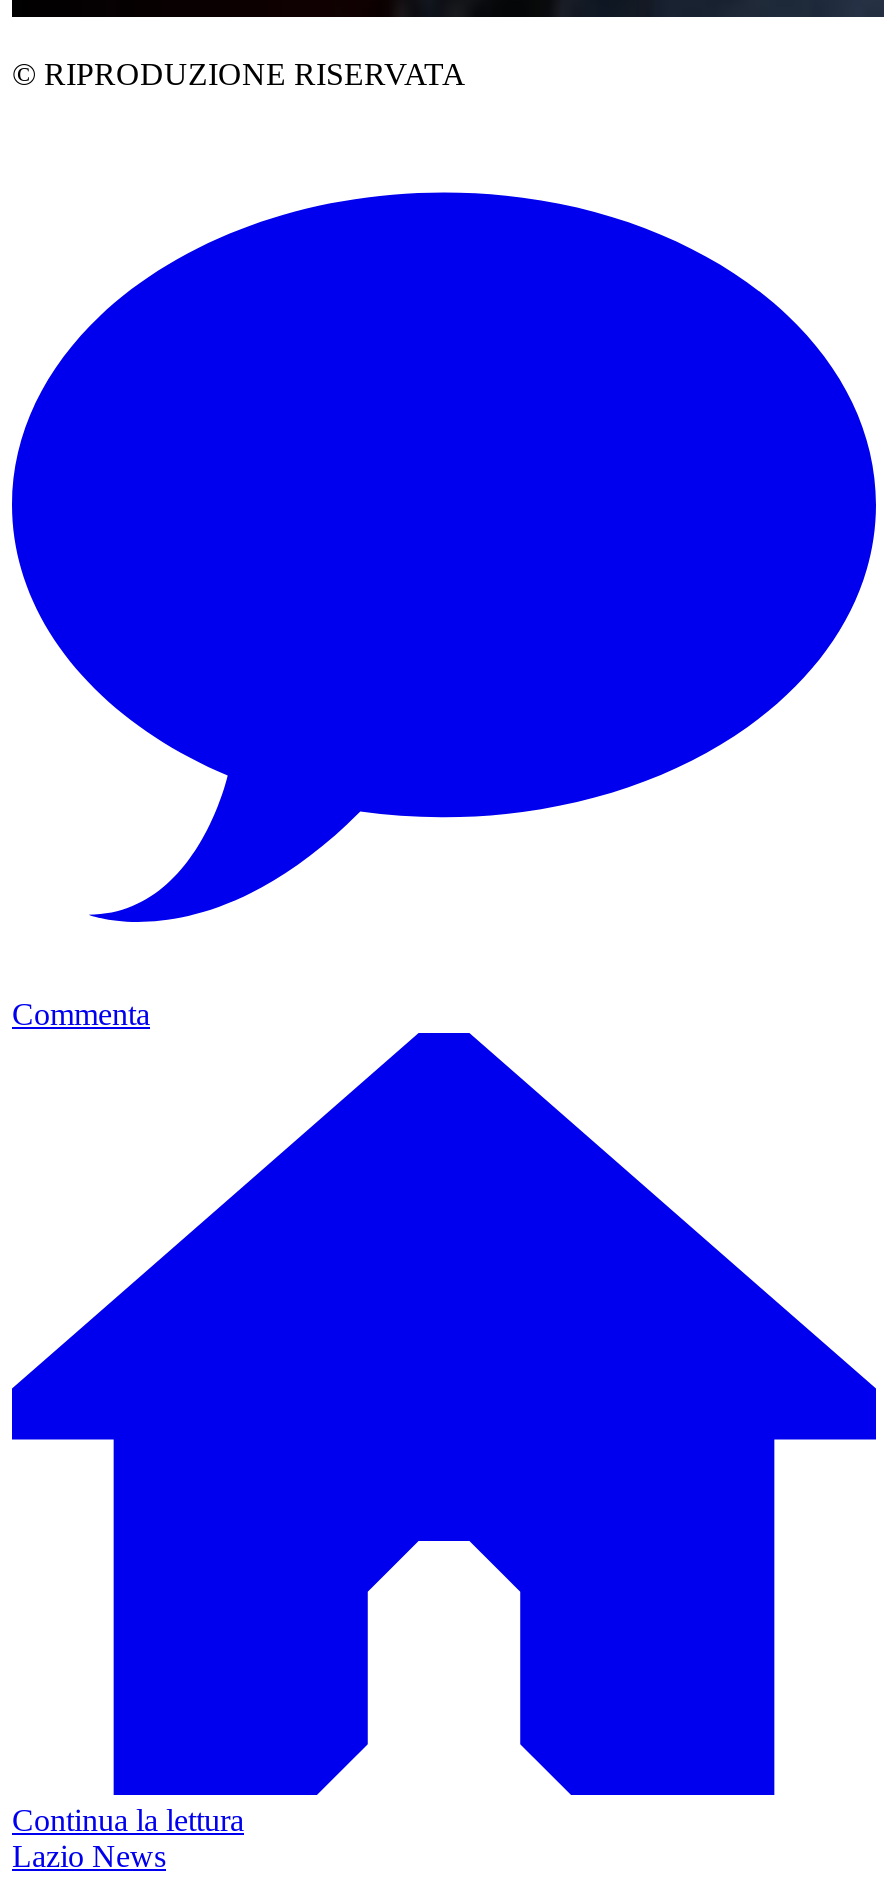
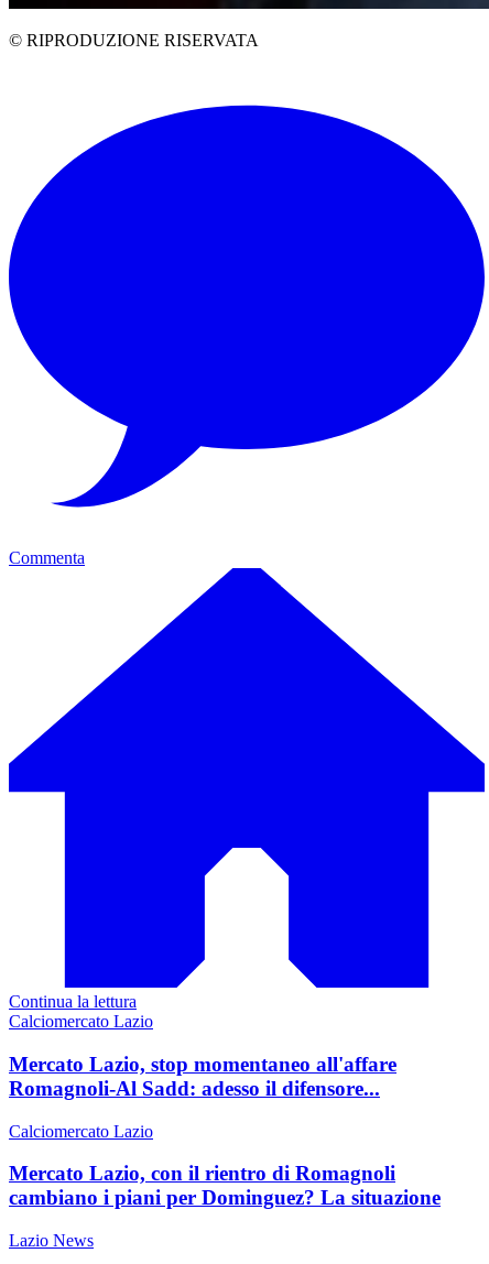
+ Calciomercato Lazio
+ Mercato Lazio, stop momentaneo all'affare
+ Romagnoli-Al Sadd: adesso il difensore...
+ Calciomercato Lazio
+ Mercato Lazio, con il rientro di Romagnoli
+ cambiano i piani per Dominguez? La situazione
